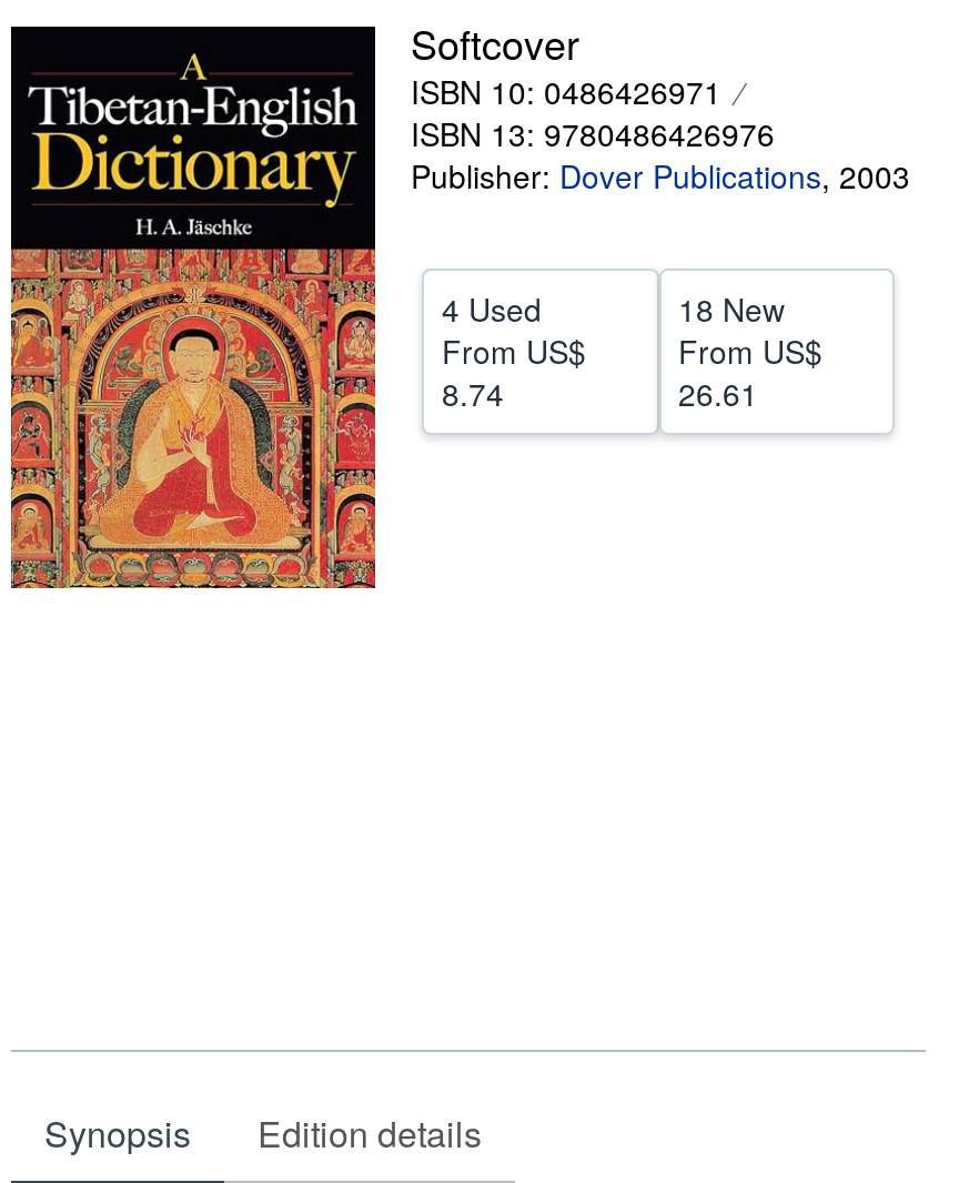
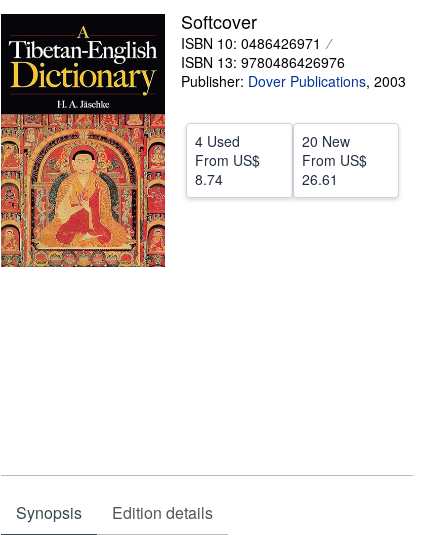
- 18 New
+ 20 New
